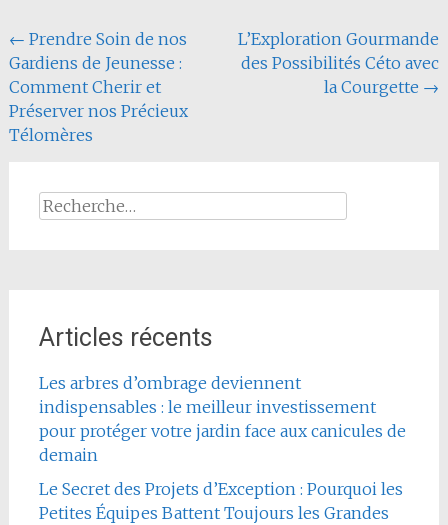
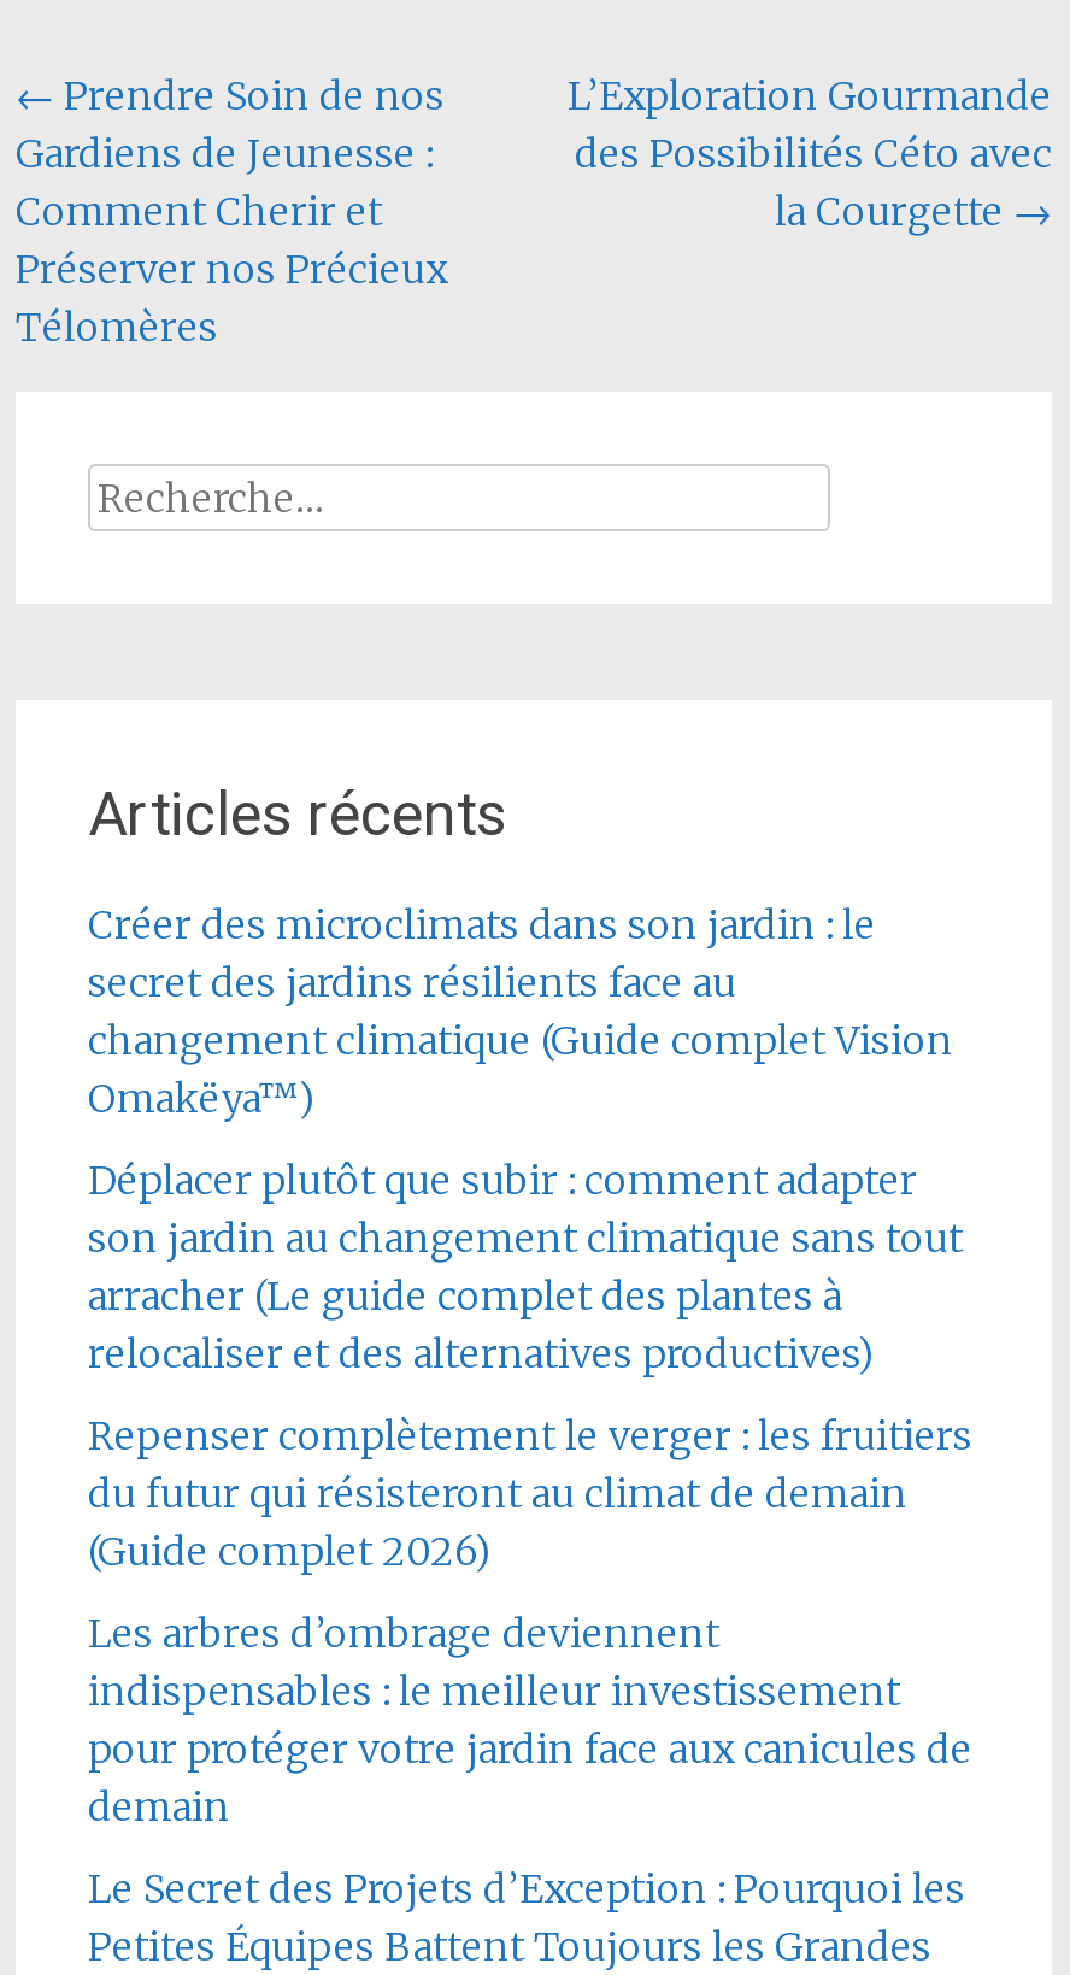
+ Créer des microclimats dans son jardin : le
+ secret des jardins résilients face au
+ changement climatique (Guide complet Vision
+ Omakëya™)
+ Déplacer plutôt que subir : comment adapter
+ son jardin au changement climatique sans tout
+ arracher (Le guide complet des plantes à
+ relocaliser et des alternatives productives)
+ Repenser complètement le verger : les fruitiers
+ du futur qui résisteront au climat de demain
+ (Guide complet 2026)
